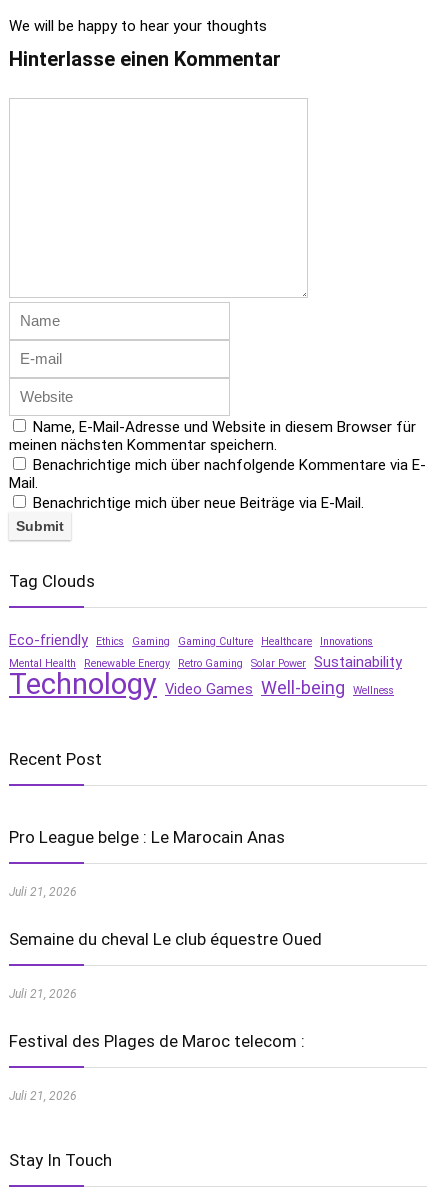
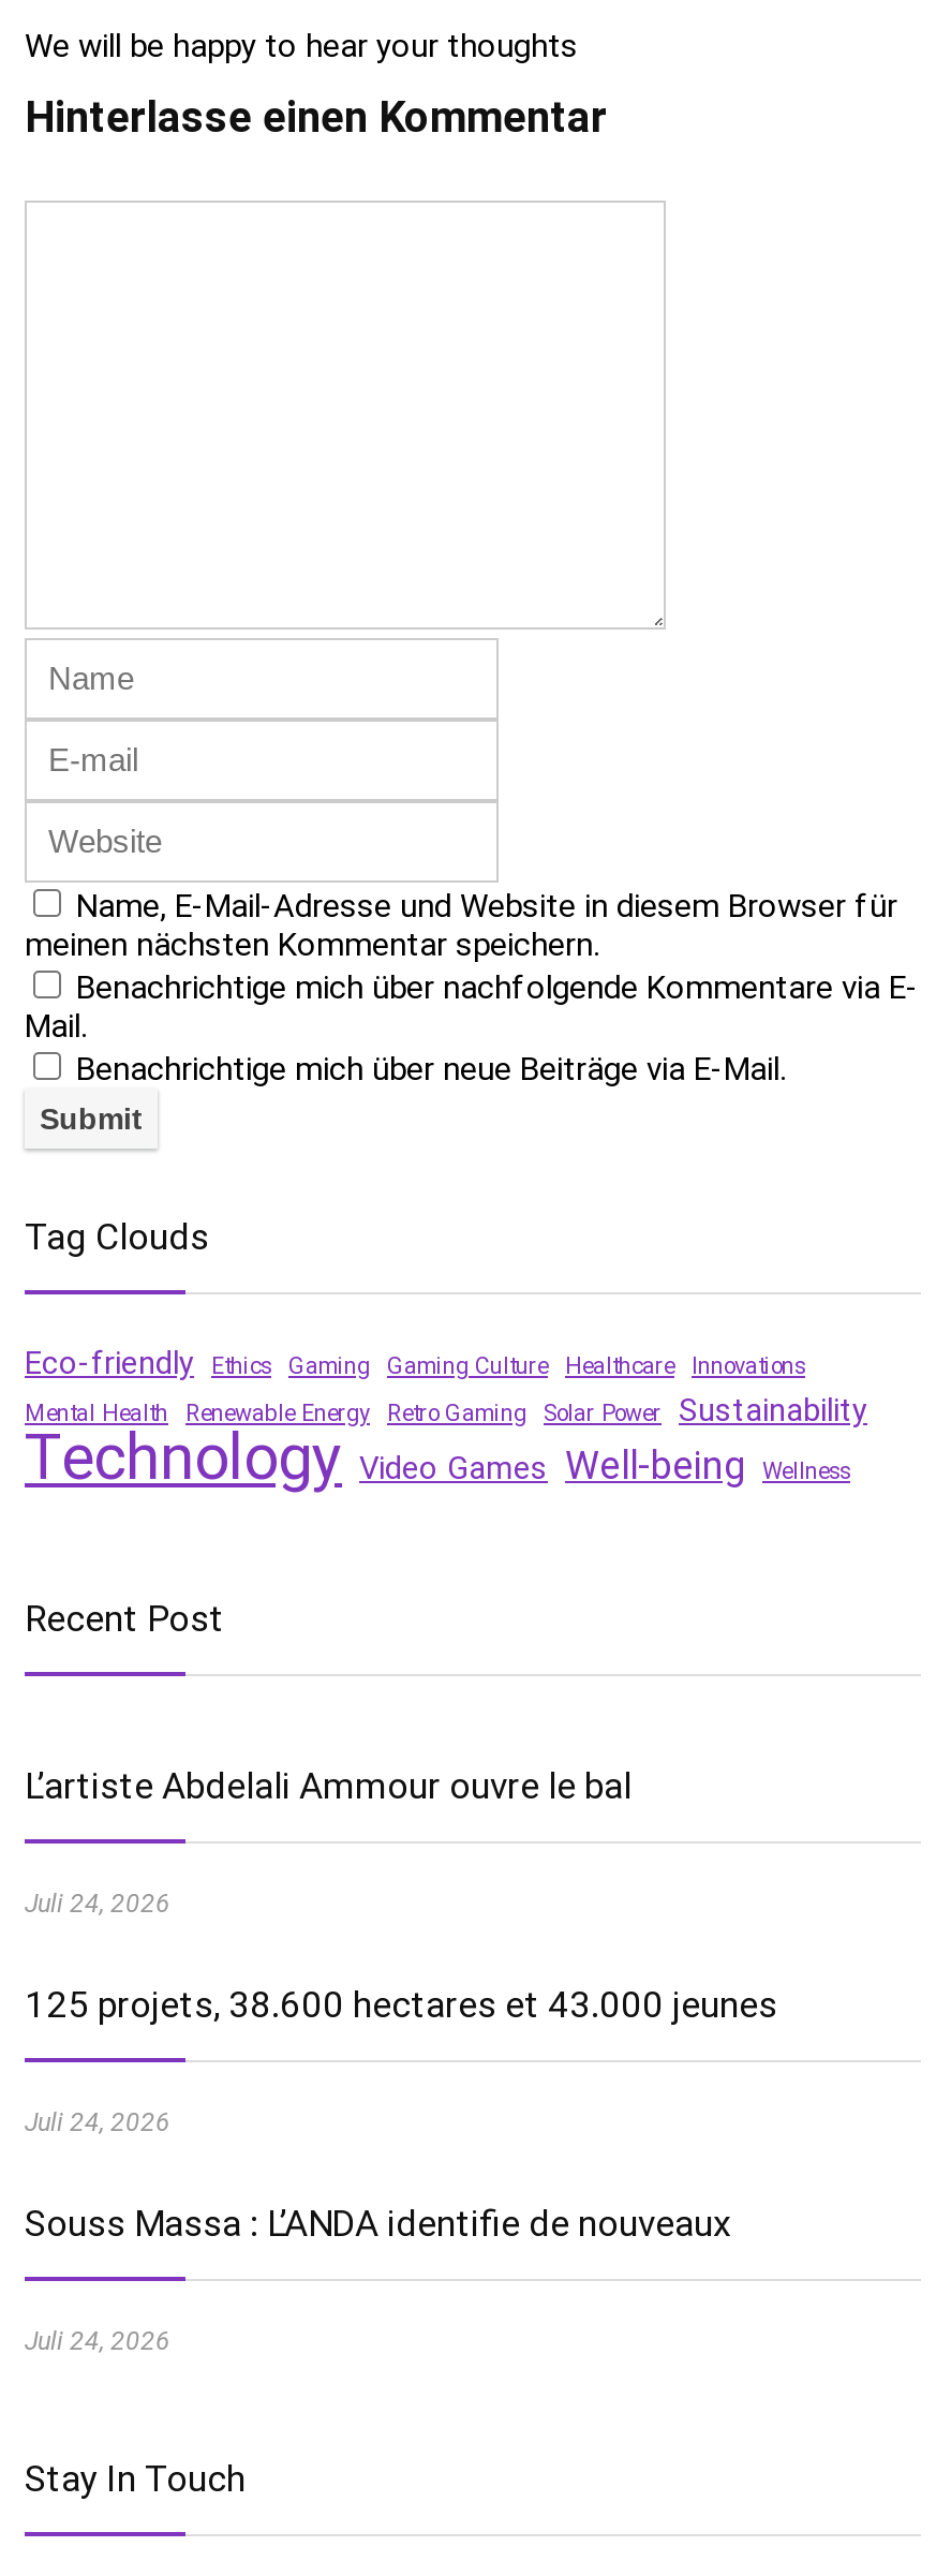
- Pro League belge : Le Marocain Anas
+ L’artiste Abdelali Ammour ouvre le bal

- Juli 21, 2026
+ Juli 24, 2026

- Semaine du cheval Le club équestre Oued
+ 125 projets, 38.600 hectares et 43.000 jeunes

- Juli 21, 2026
+ Juli 24, 2026

- Festival des Plages de Maroc telecom :
+ Souss Massa : L’ANDA identifie de nouveaux

- Juli 21, 2026
+ Juli 24, 2026
